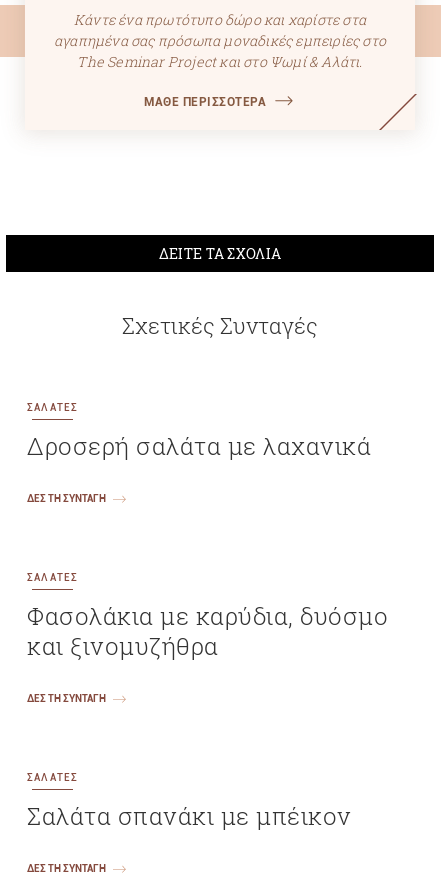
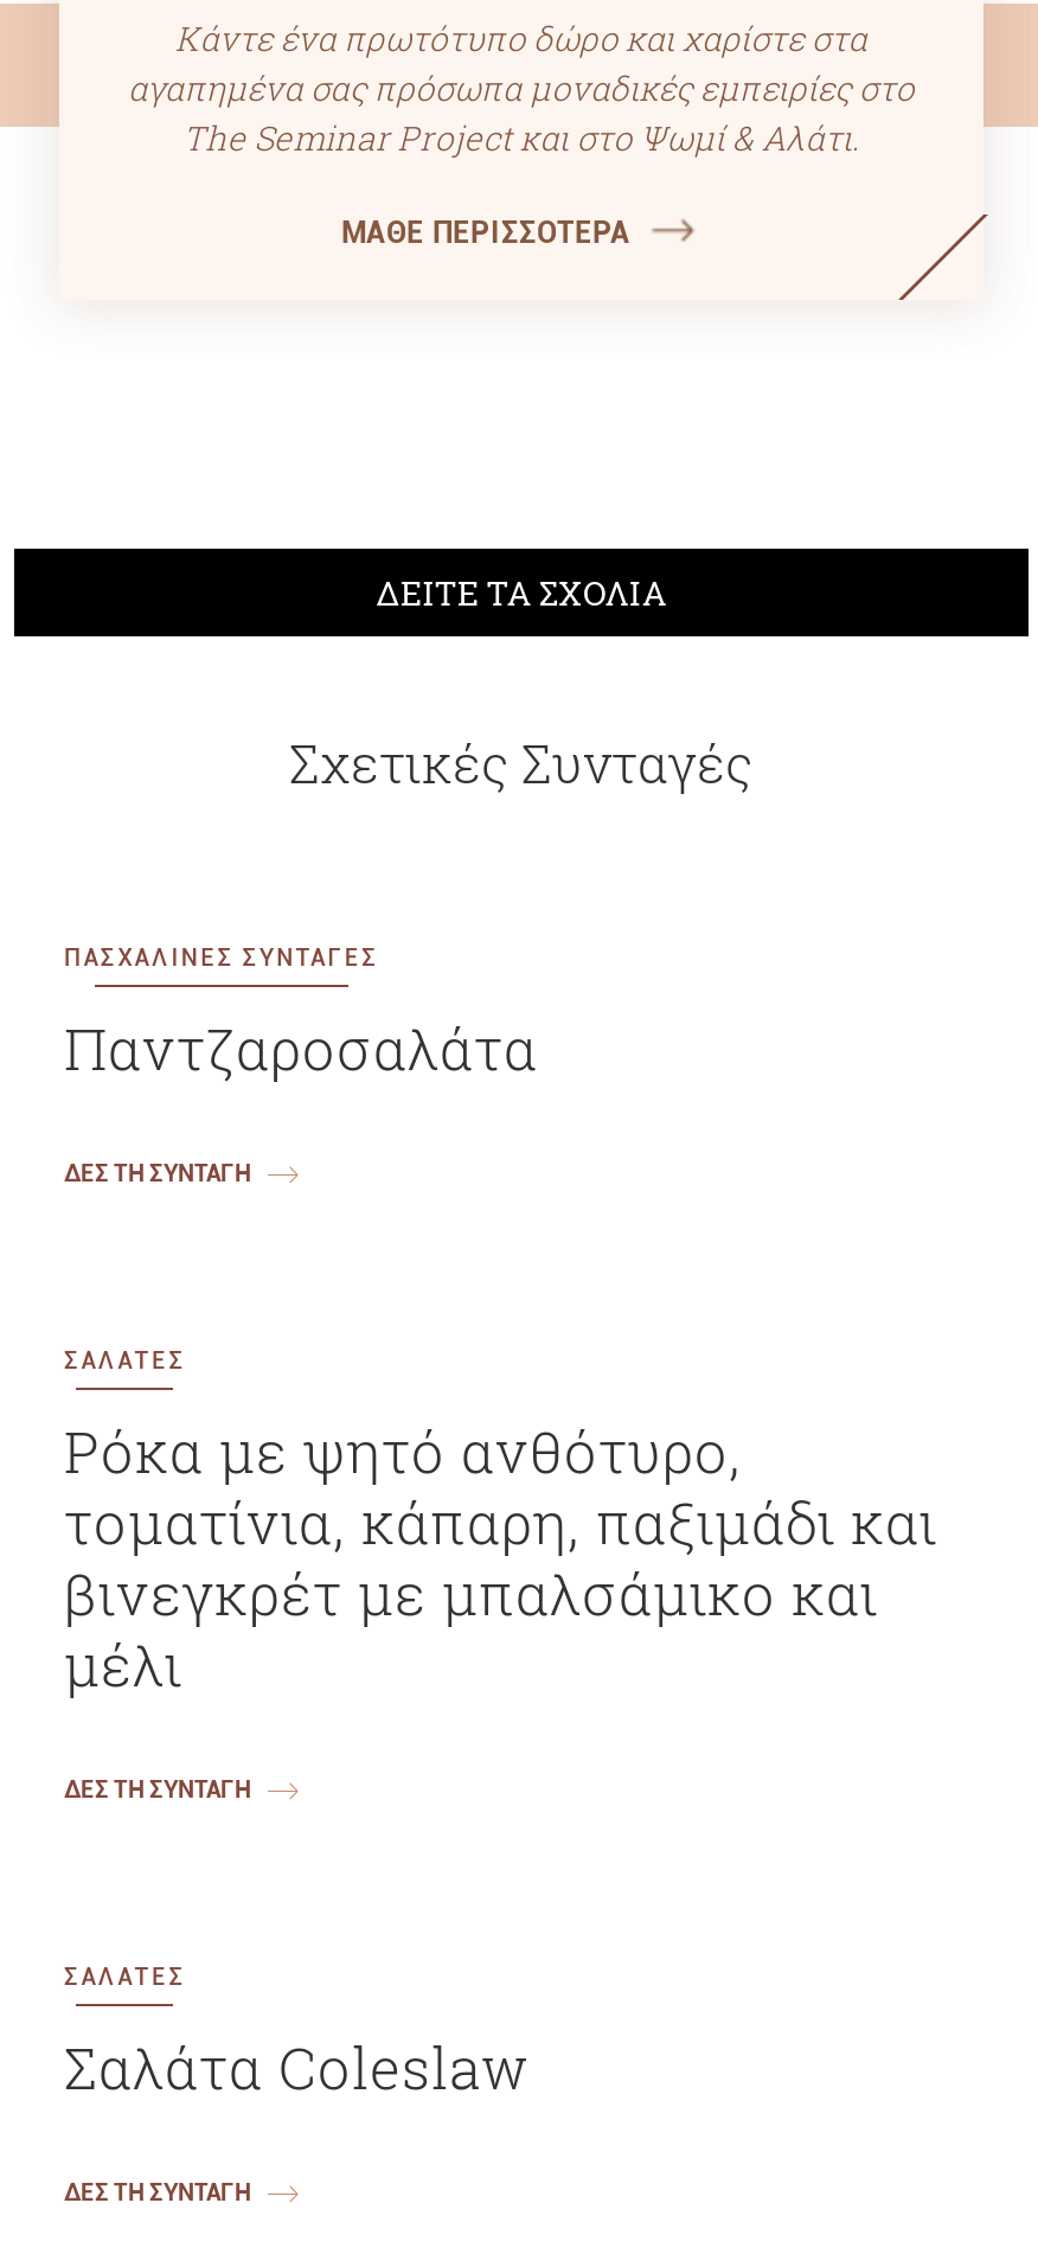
- ΣΑΛΑΤΕΣ
+ ΠΑΣΧΑΛΙΝΕΣ ΣΥΝΤΑΓΕΣ

- Δροσερή σαλάτα με λαχανικά
+ Παντζαροσαλάτα

- Φασολάκια με καρύδια, δυόσμο
- και ξινομυζήθρα
+ Ρόκα με ψητό ανθότυρο,
+ τοματίνια, κάπαρη, παξιμάδι και
+ βινεγκρέτ με μπαλσάμικο και
+ μέλι

- Σαλάτα σπανάκι με μπέικον
+ Σαλάτα Coleslaw
